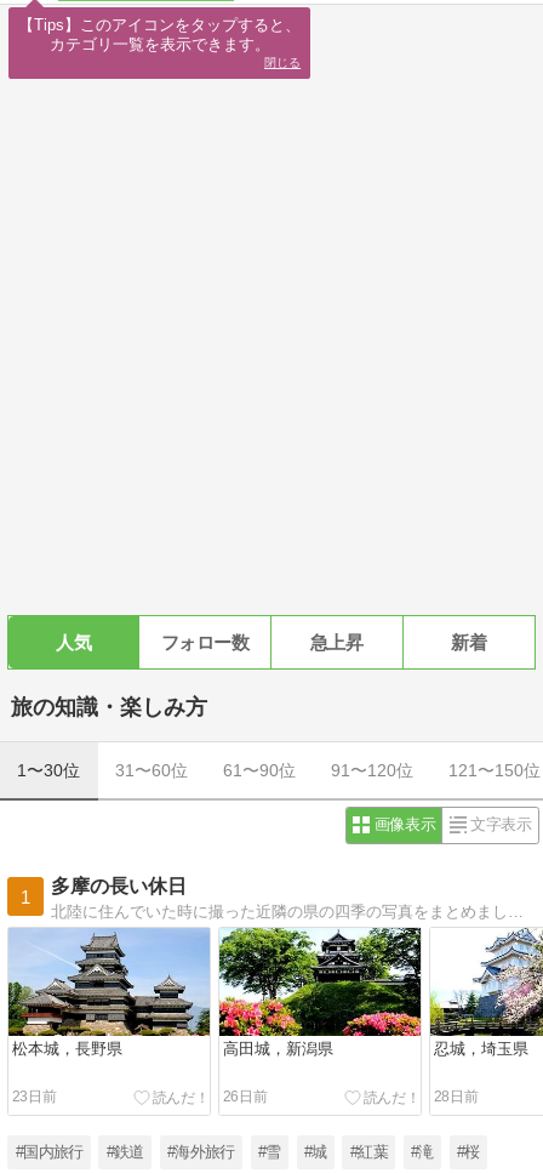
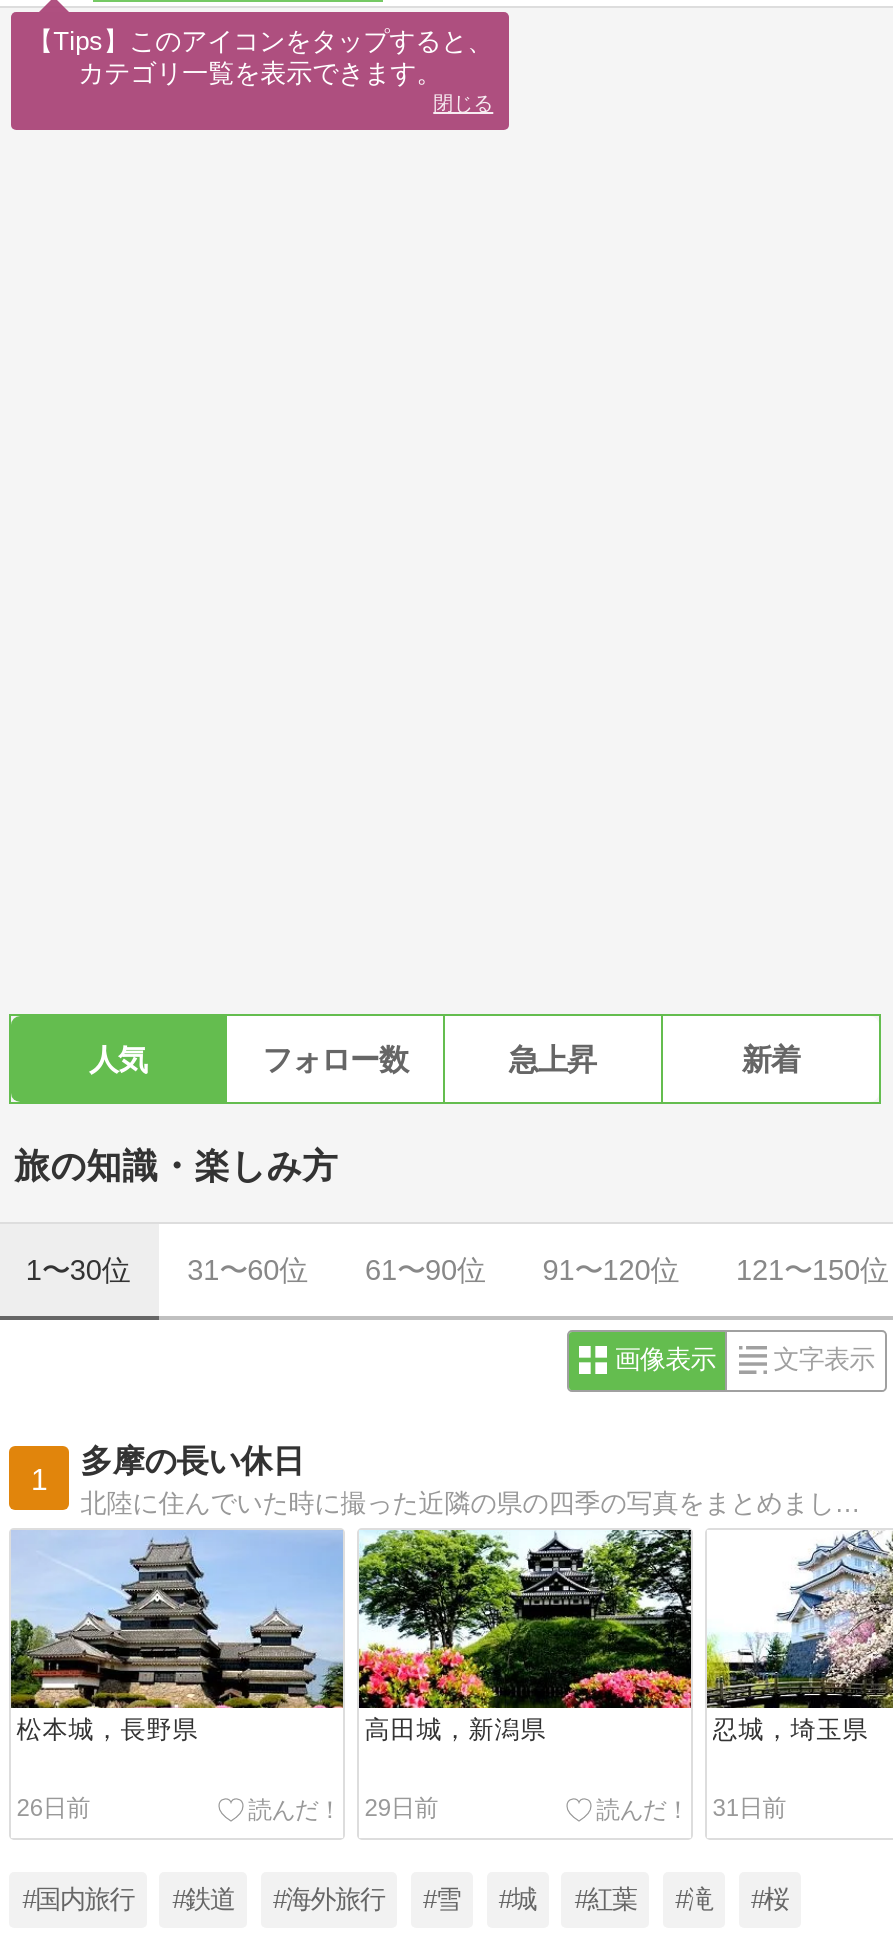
- 23日前
+ 26日前

- 26日前
+ 29日前

- 28日前
+ 31日前
